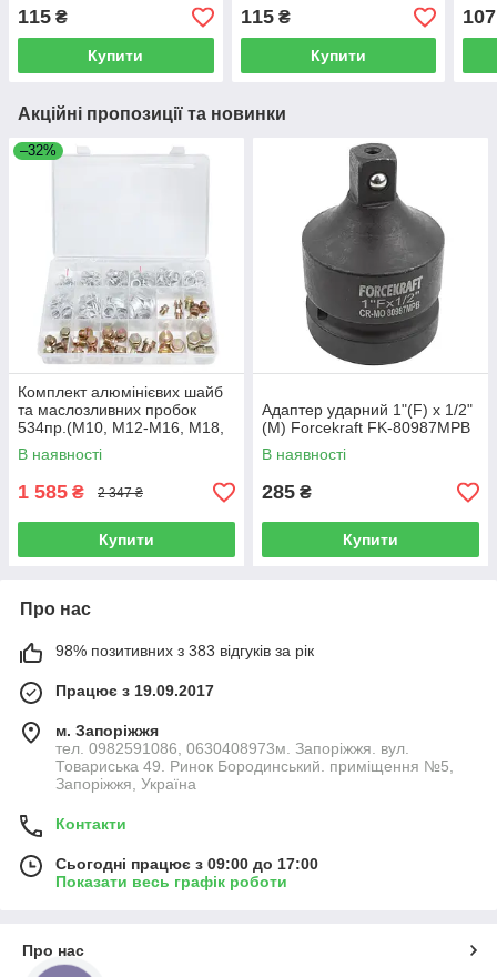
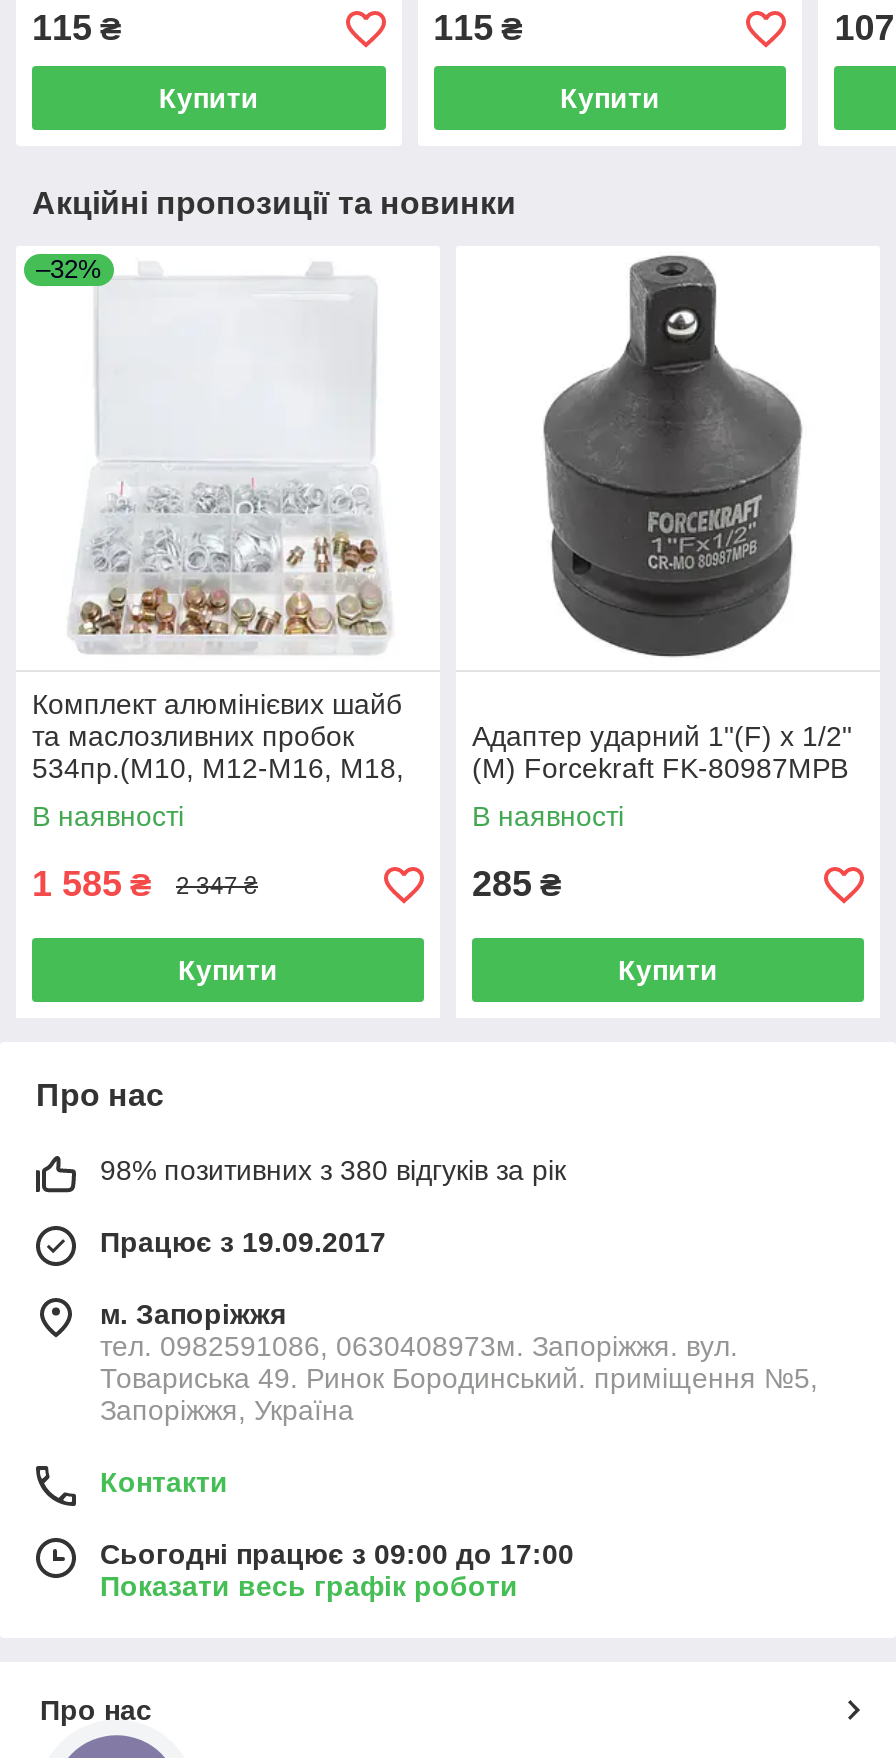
- 98% позитивних з 383 відгуків за рік
+ 98% позитивних з 380 відгуків за рік
